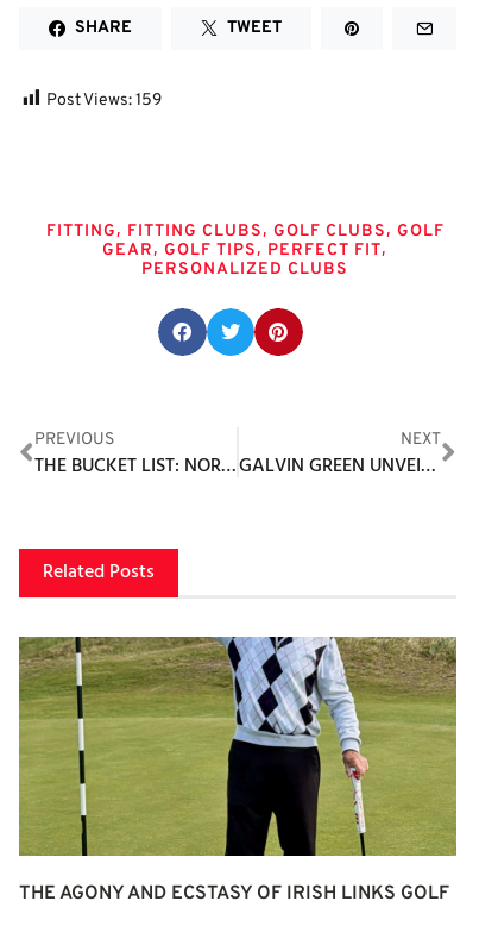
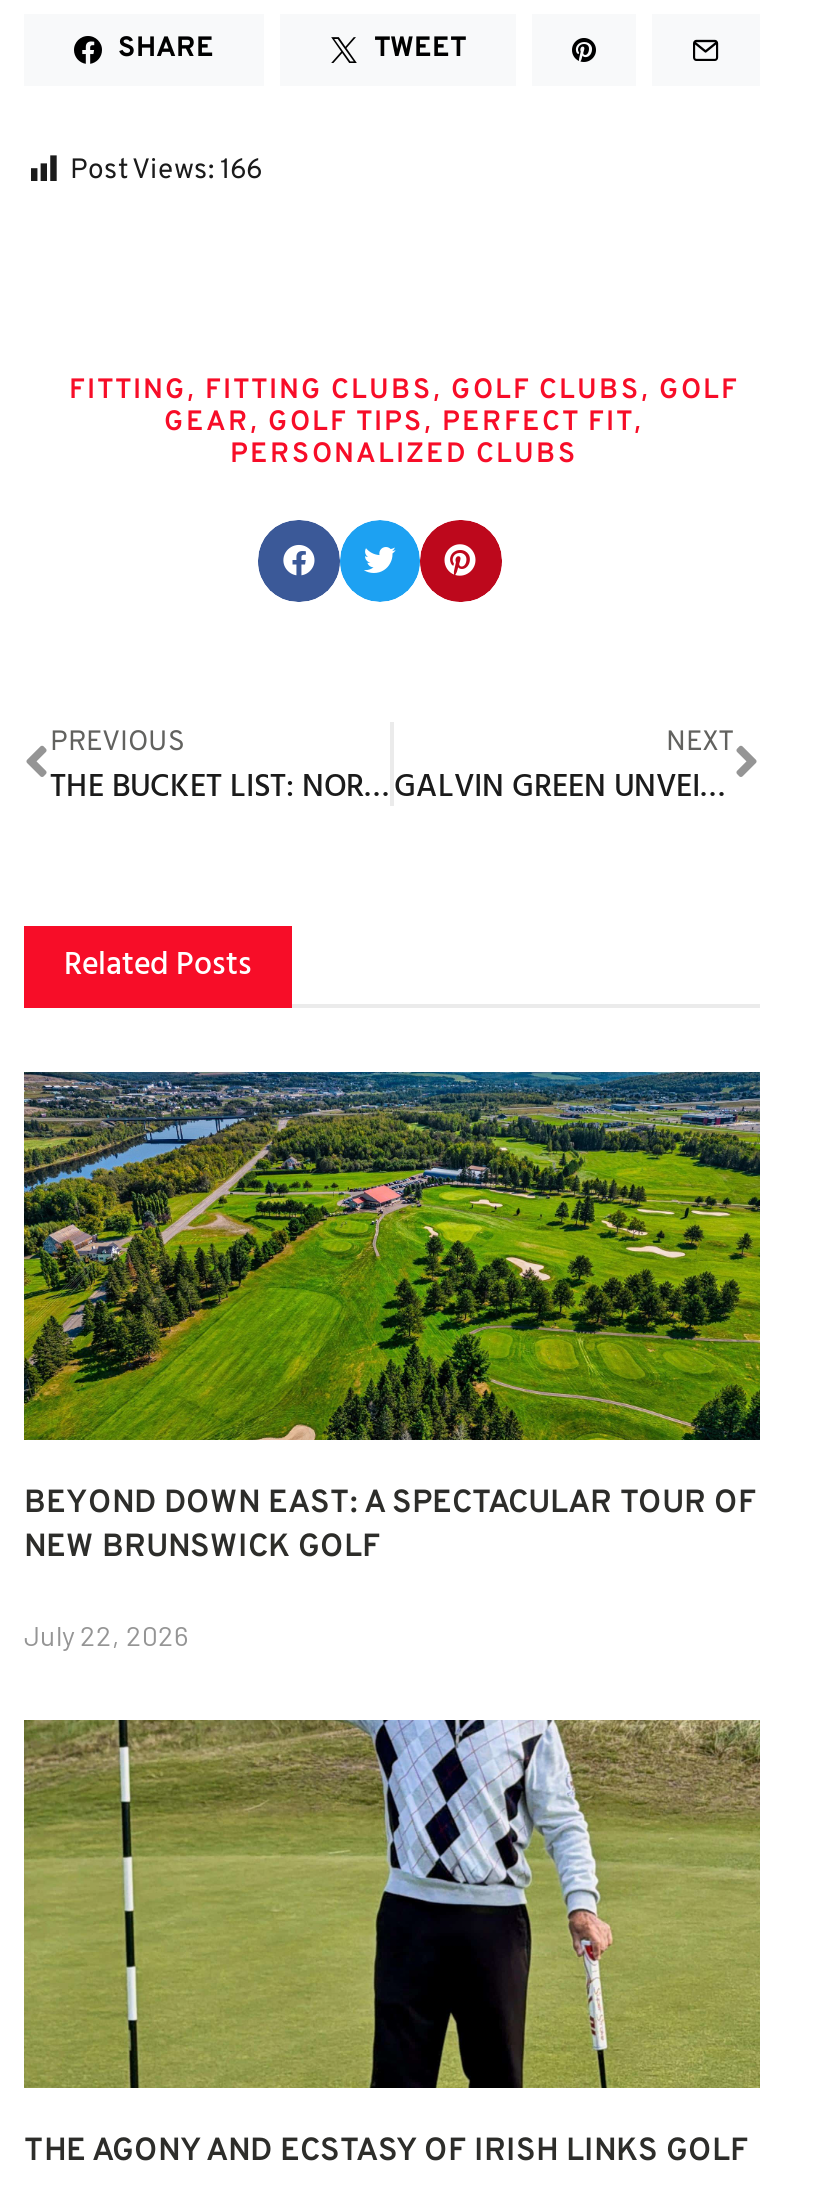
- Post Views: 159
+ Post Views: 166

+ [image]
+ BEYOND DOWN EAST: A SPECTACULAR TOUR OF
+ NEW BRUNSWICK GOLF
+ July 22, 2026
